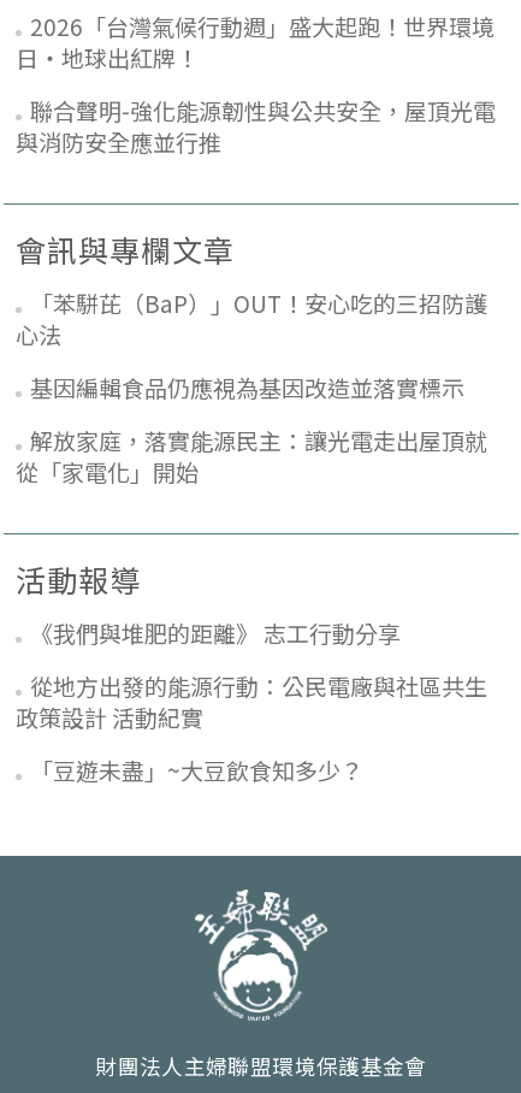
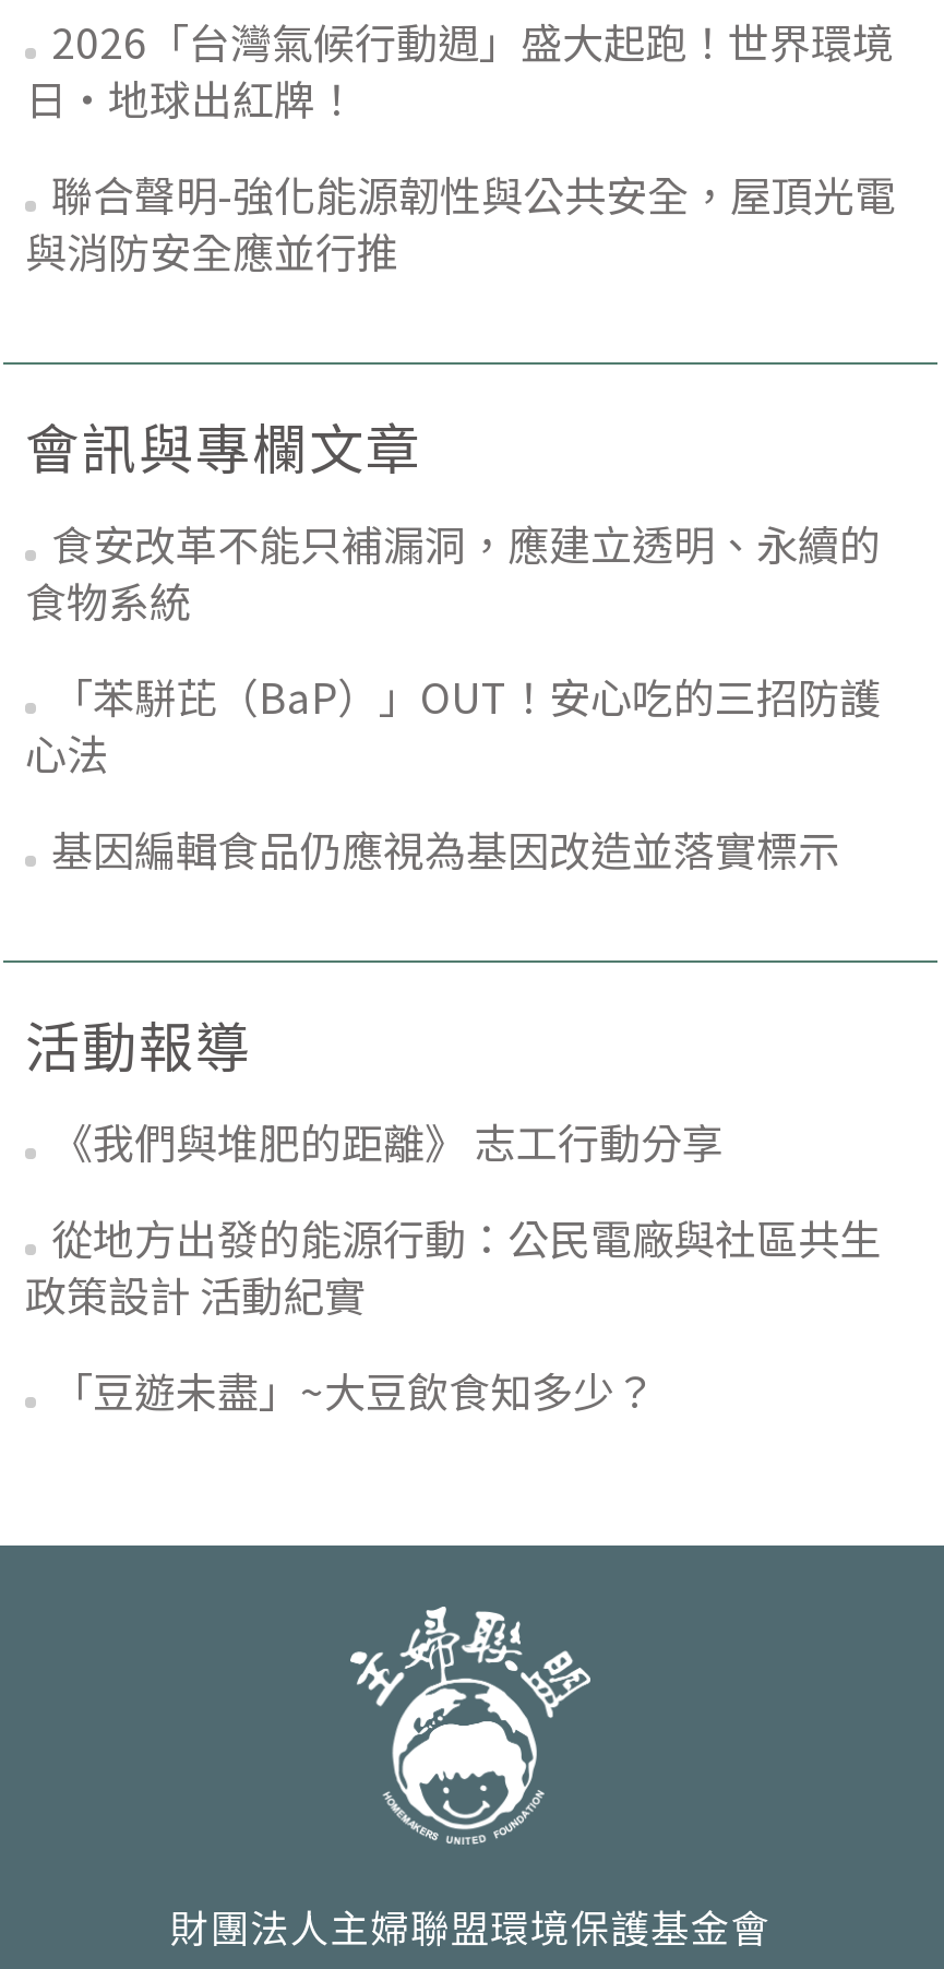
+ 食安改革不能只補漏洞，應建立透明、永續的
+ 食物系統

moved down: 心法 | 基因編輯食品仍應視為基因改造並落實標示

- 解放家庭，落實能源民主：讓光電走出屋頂就
- 從「家電化」開始
